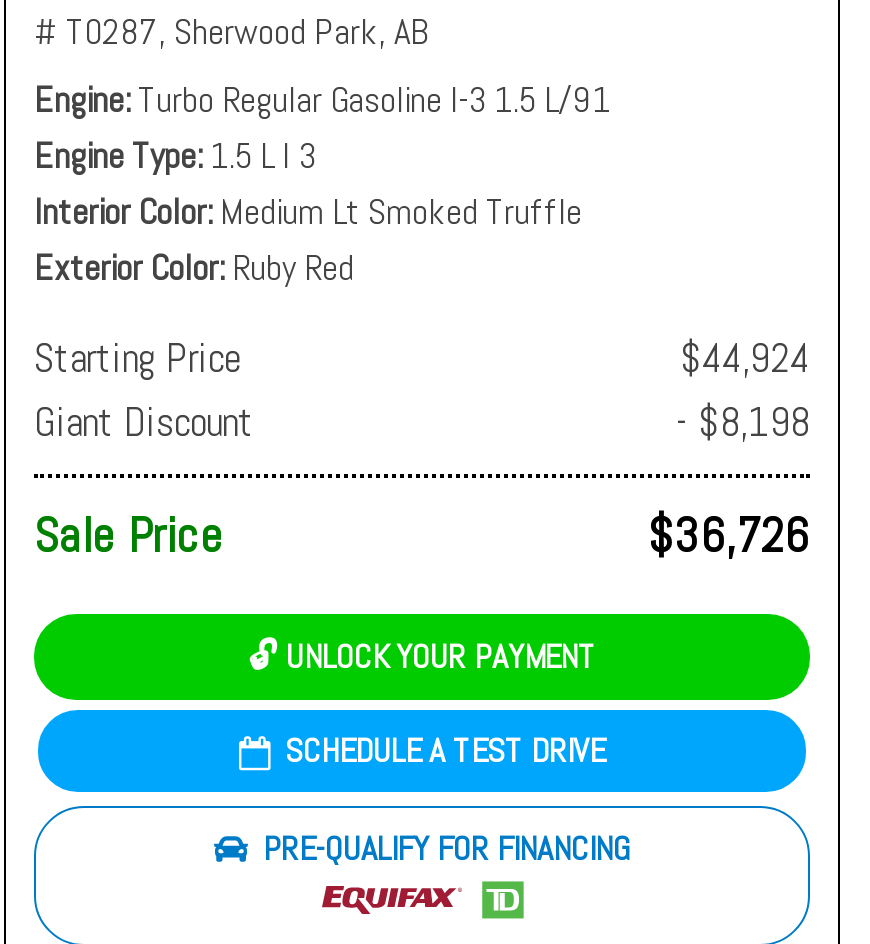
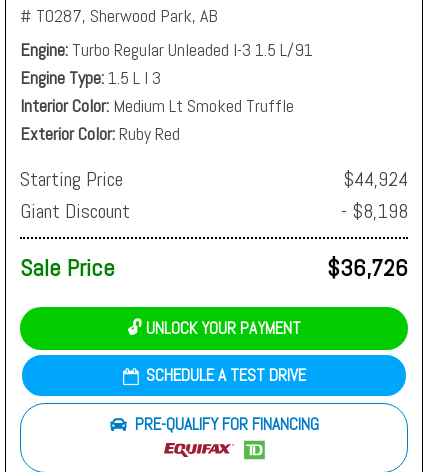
- Engine Turbo Regular Gasoline I-3 1.5 L/91
+ Engine Turbo Regular Unleaded I-3 1.5 L/91
